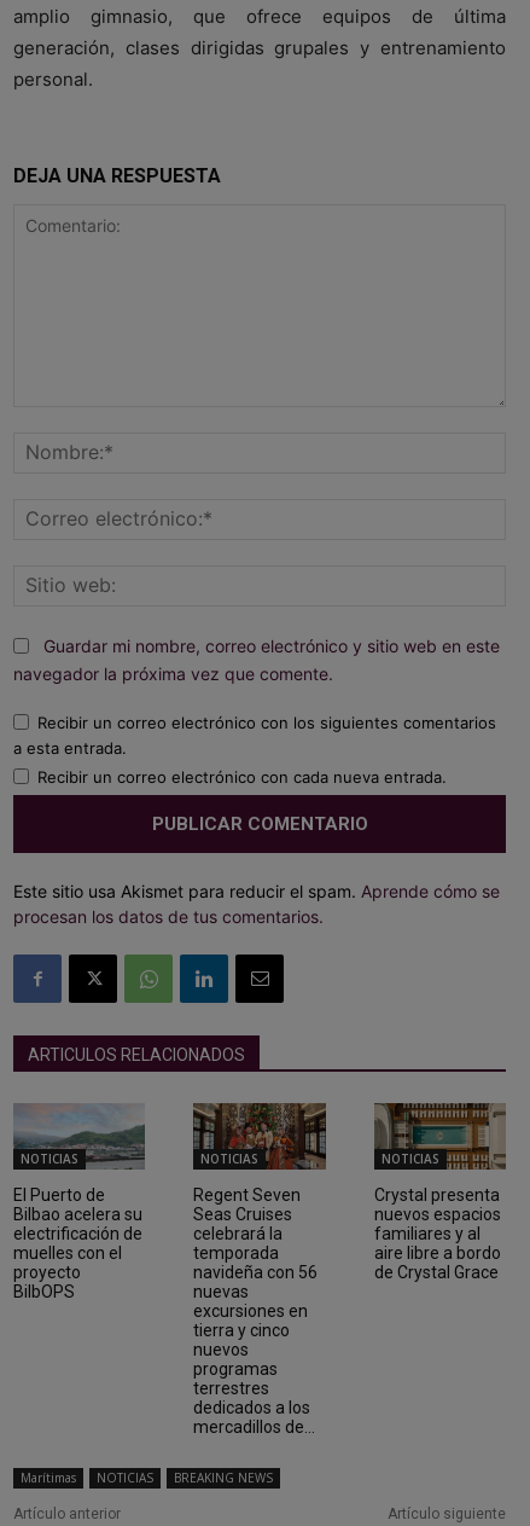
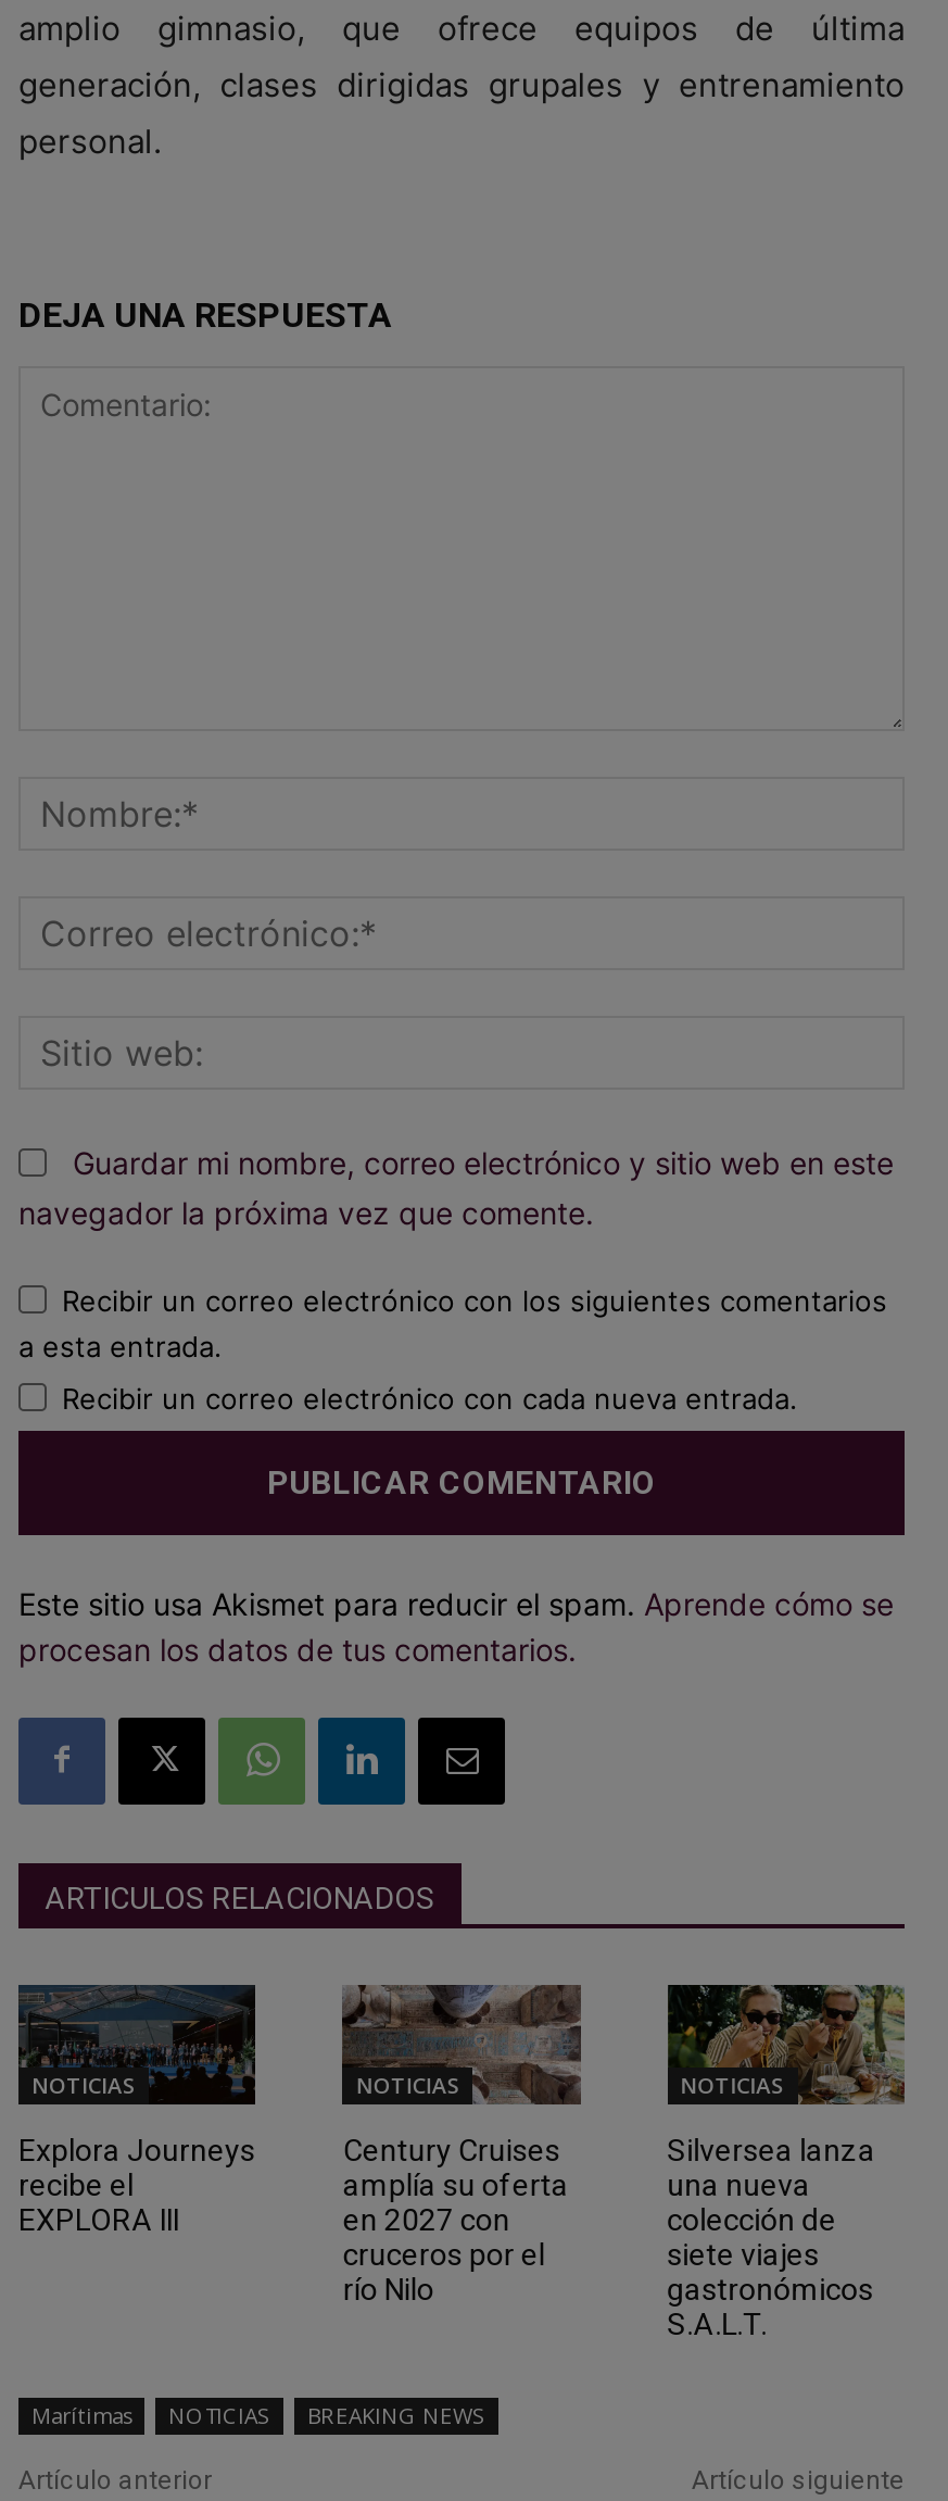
- [image]
- El Puerto de
- Bilbao acelera su
- electrificación de
- muelles con el
- proyecto
- BilbOPS
+ [image]
+ Explora Journeys
+ recibe el
+ EXPLORA III

- [image]
- Regent Seven
- Seas Cruises
- celebrará la
- temporada
- navideña con 56
- nuevas
- excursiones en
- tierra y cinco
- nuevos
- programas
- terrestres
- dedicados a los
- mercadillos de...
+ [image]
+ Century Cruises
+ amplía su oferta
+ en 2027 con
+ cruceros por el
+ río Nilo

- [image]
- Crystal presenta
- nuevos espacios
- familiares y al
- aire libre a bordo
- de Crystal Grace
+ [image]
+ Silversea lanza
+ una nueva
+ colección de
+ siete viajes
+ gastronómicos
+ S.A.L.T.
